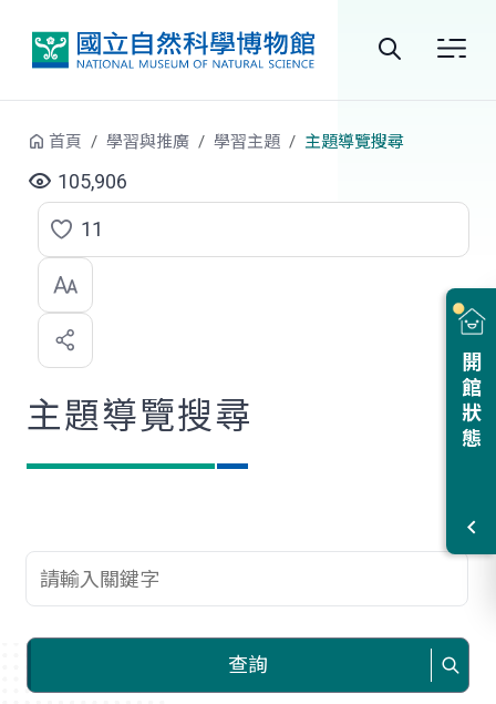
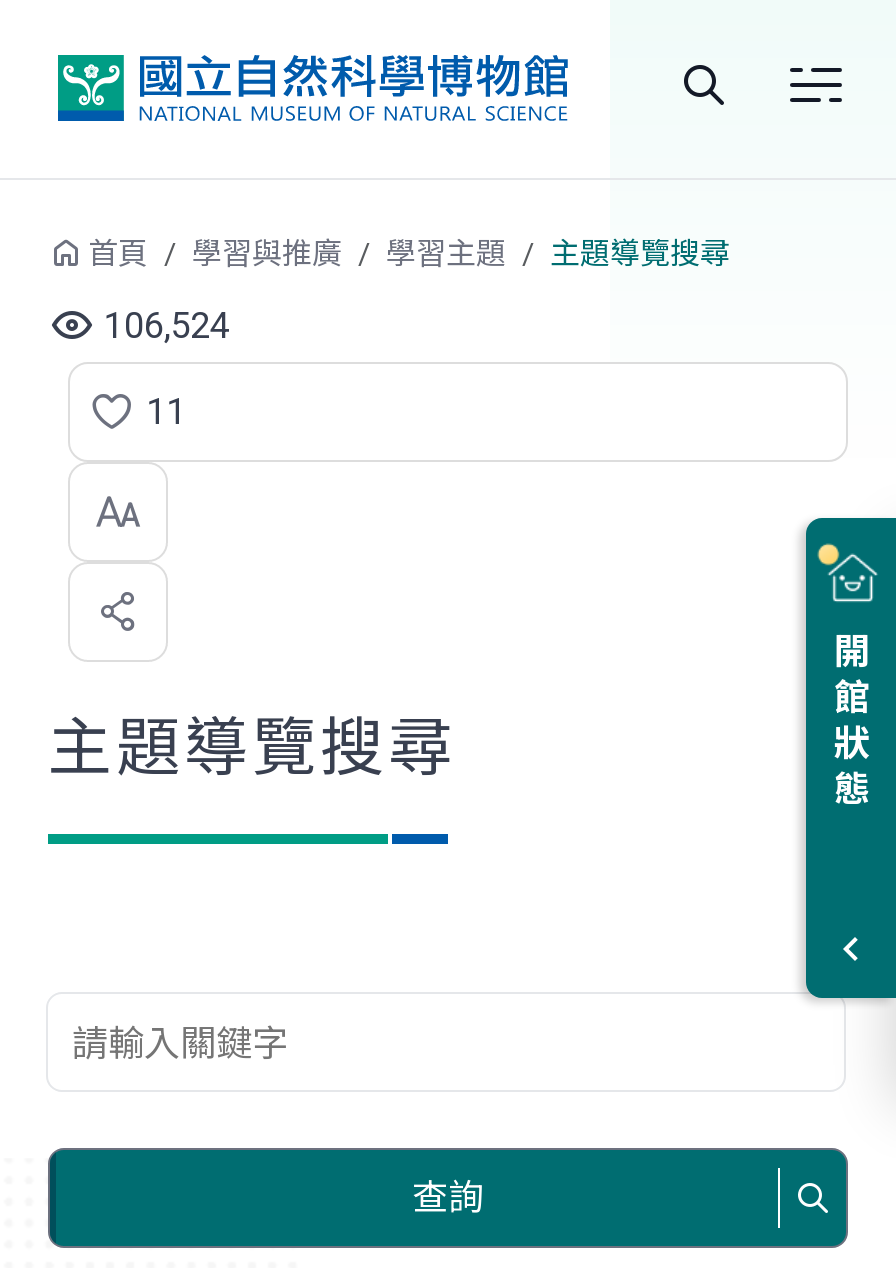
- 105,906
+ 106,524
